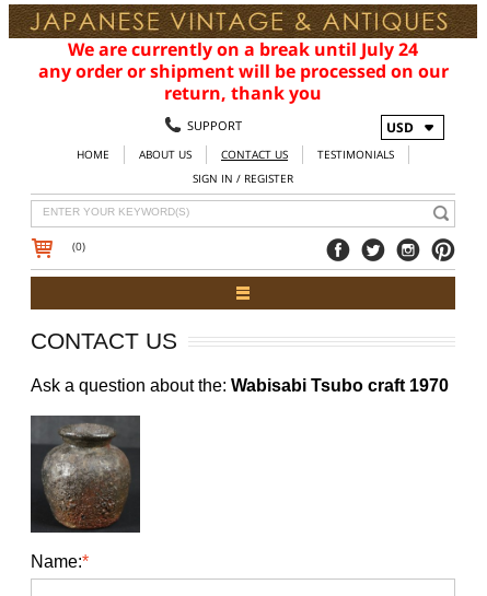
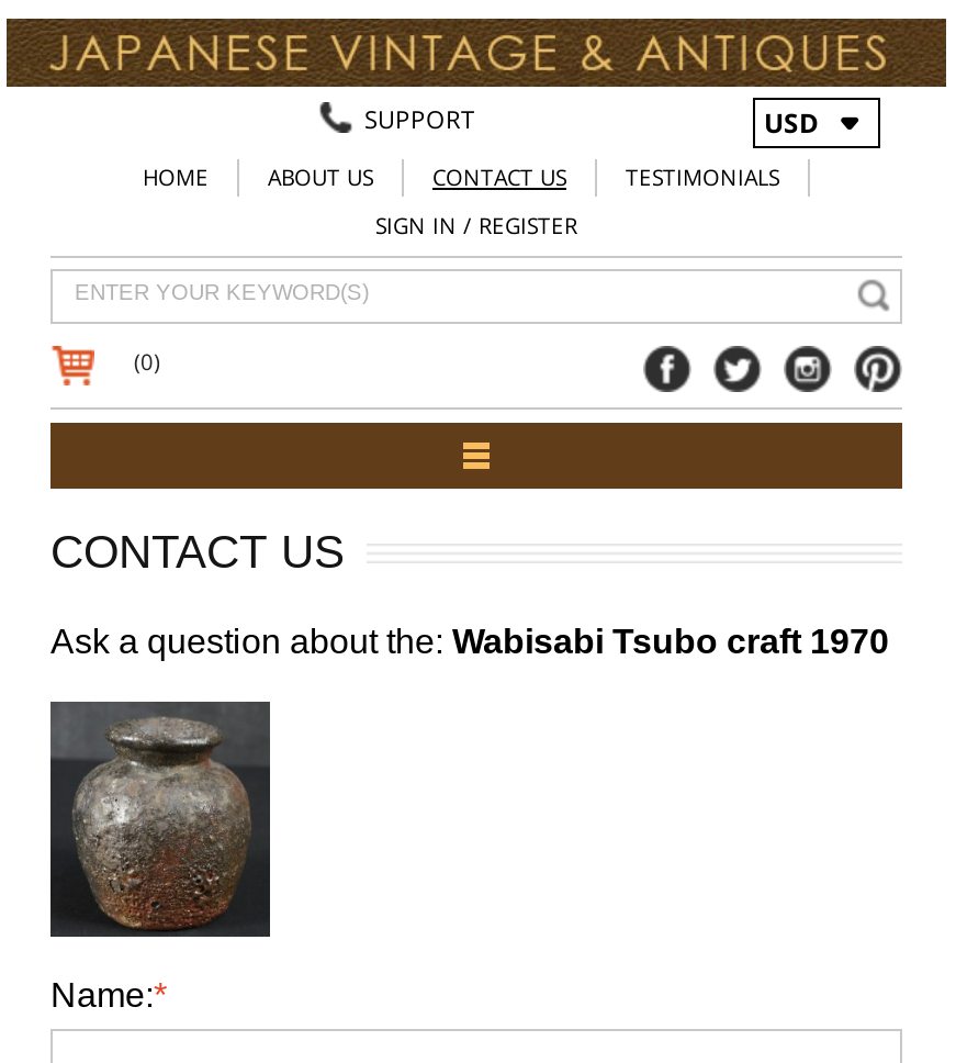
- We are currently on a break until July 24
- any order or shipment will be processed on our
- return, thank you
